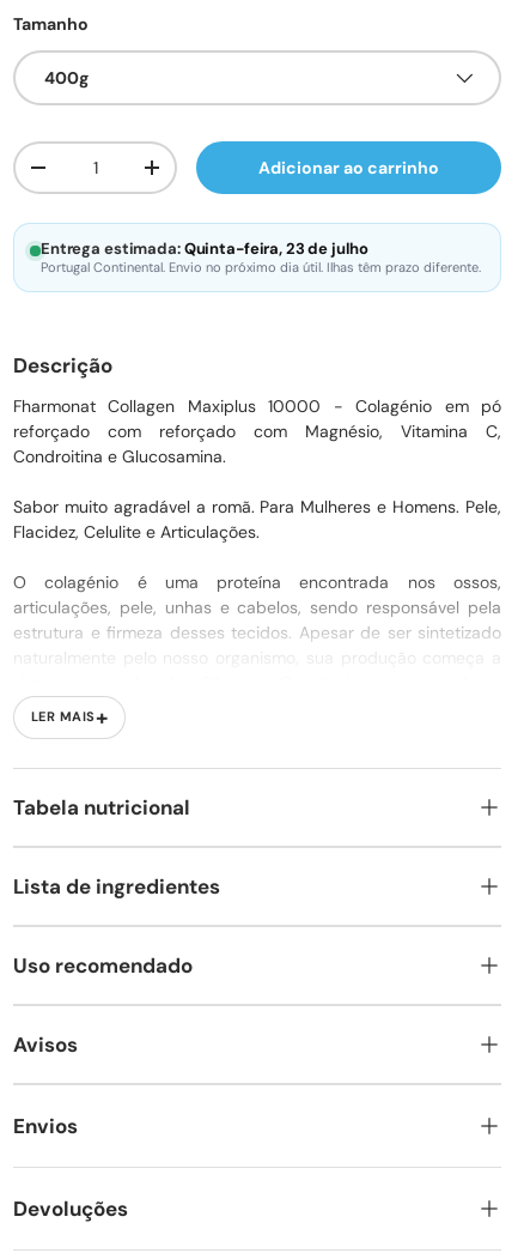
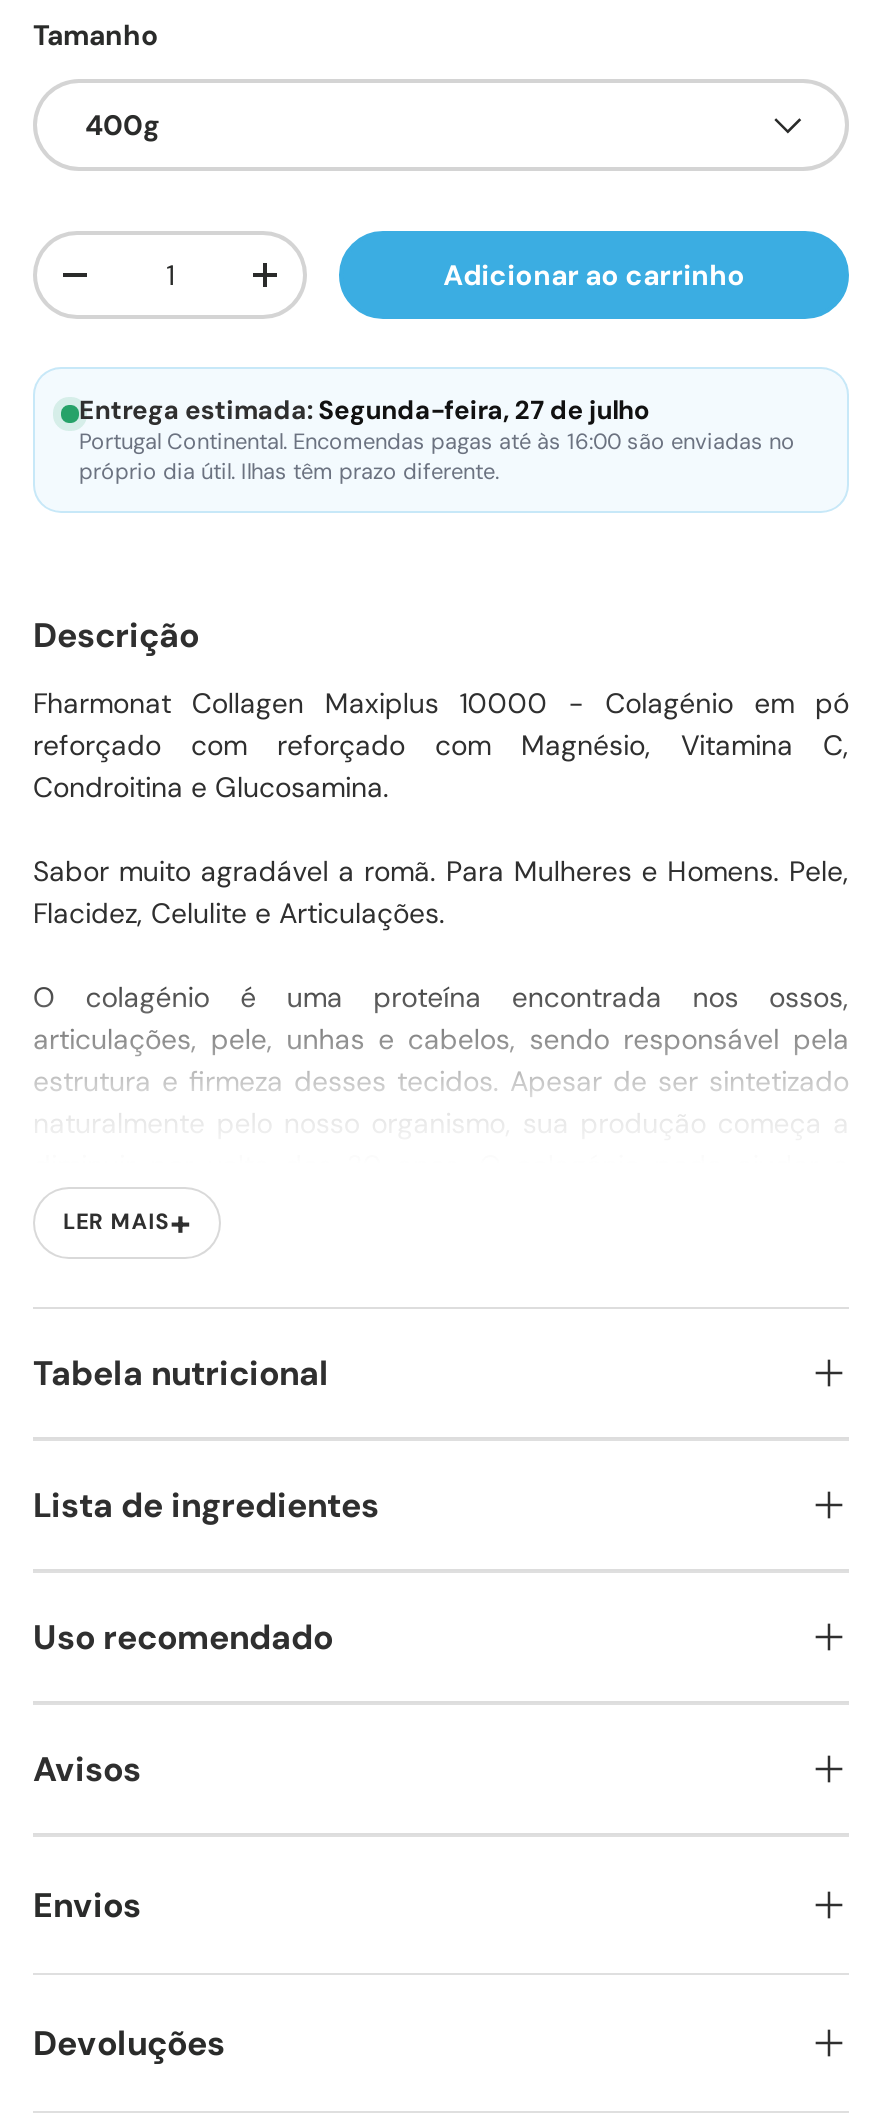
- Entrega estimada: Quinta-feira, 23 de julho
- Portugal Continental. Envio no próximo dia útil. Ilhas têm prazo diferente.
+ Entrega estimada: Segunda-feira, 27 de julho
+ Portugal Continental. Encomendas pagas até às 16:00 são enviadas no
+ próprio dia útil. Ilhas têm prazo diferente.
